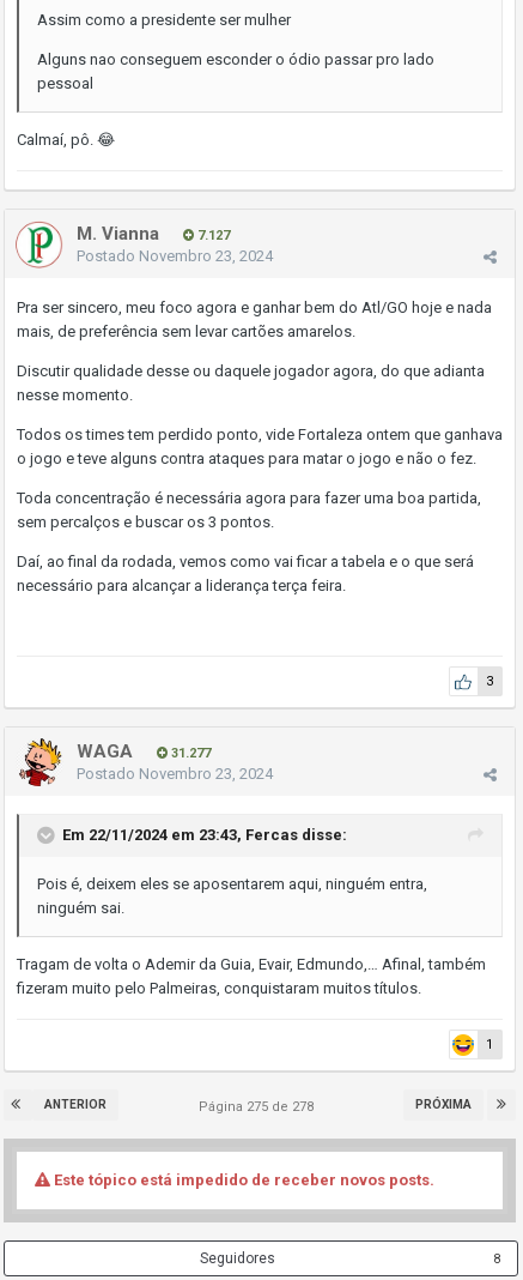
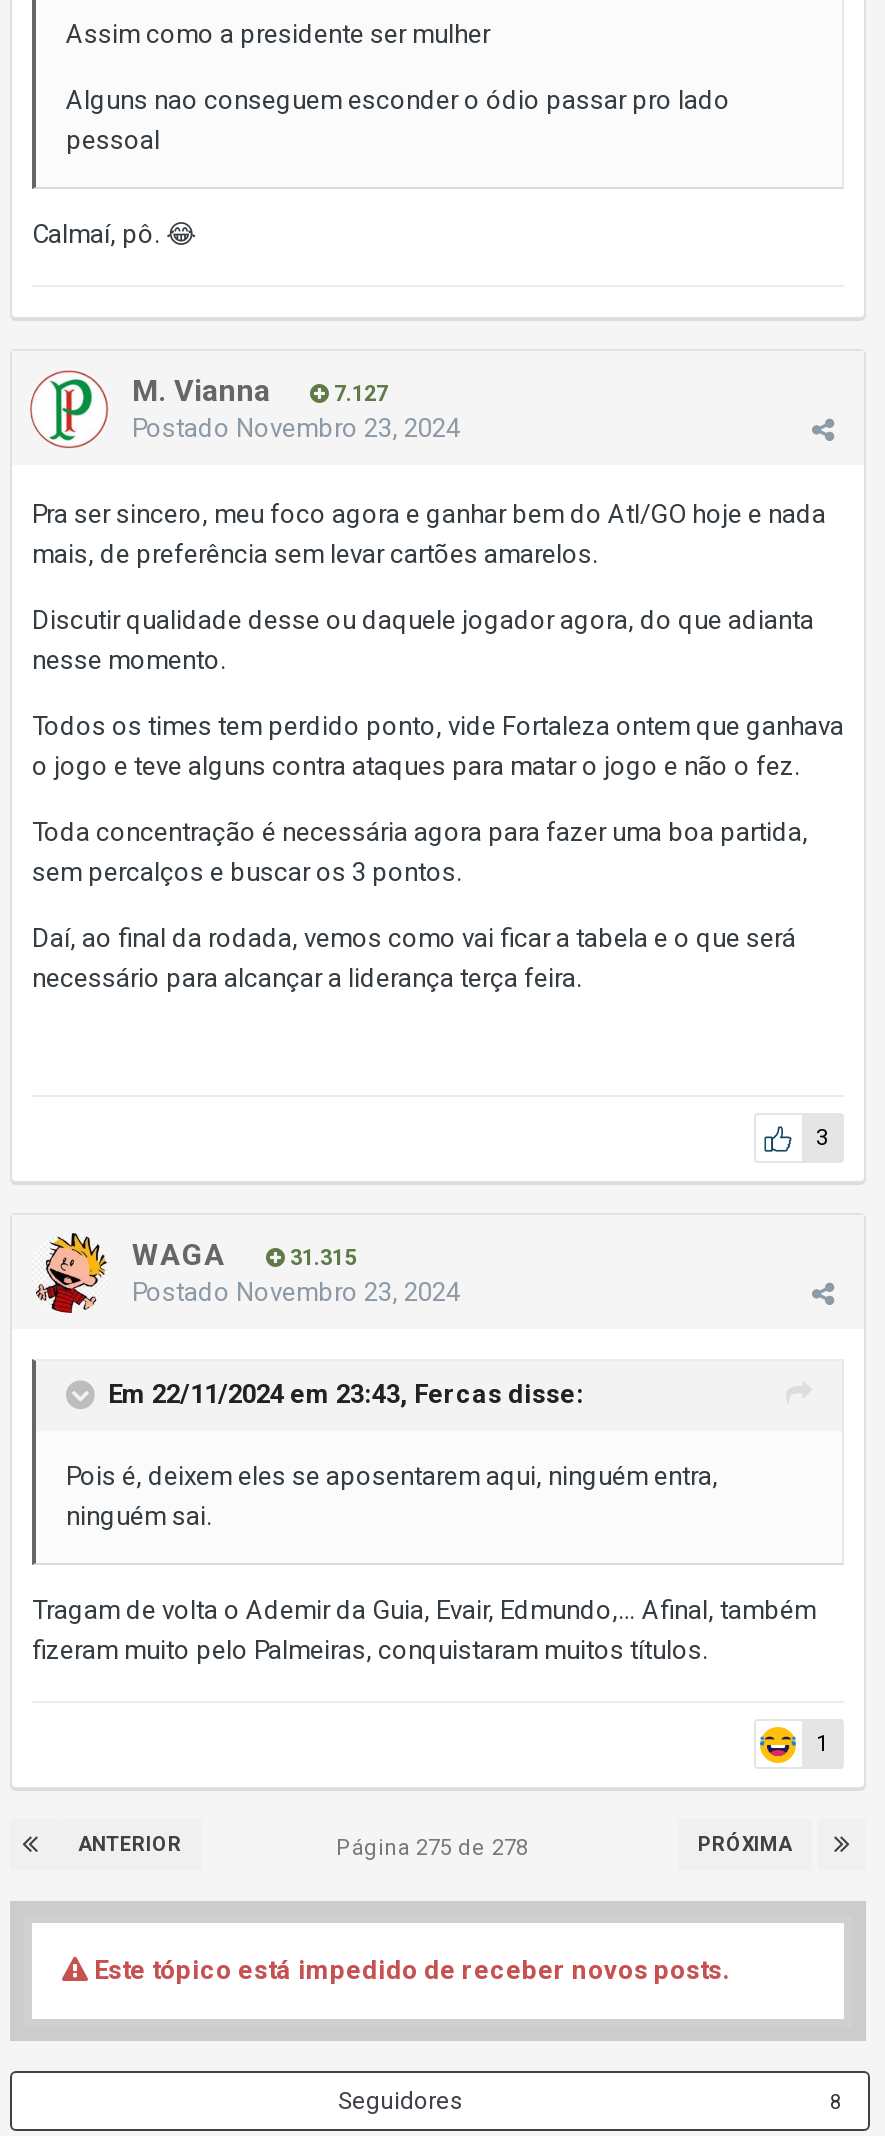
- 31.277
+ 31.315
